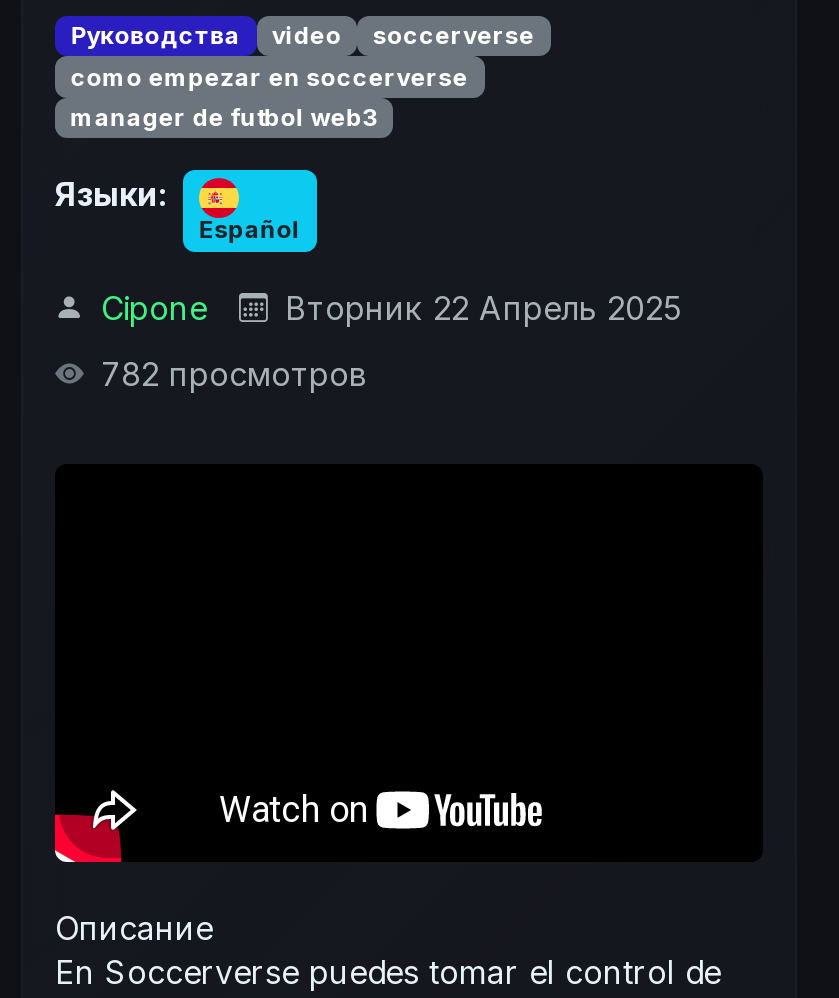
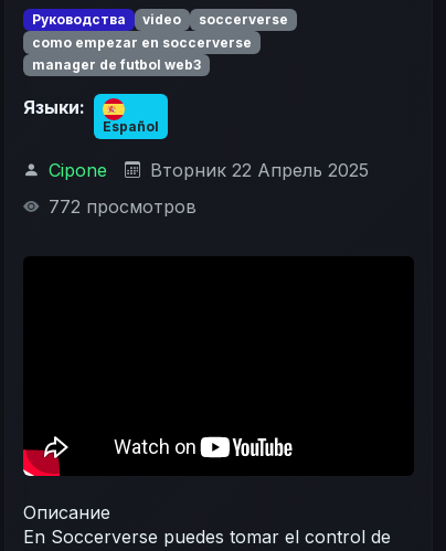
- 782 просмотров
+ 772 просмотров
